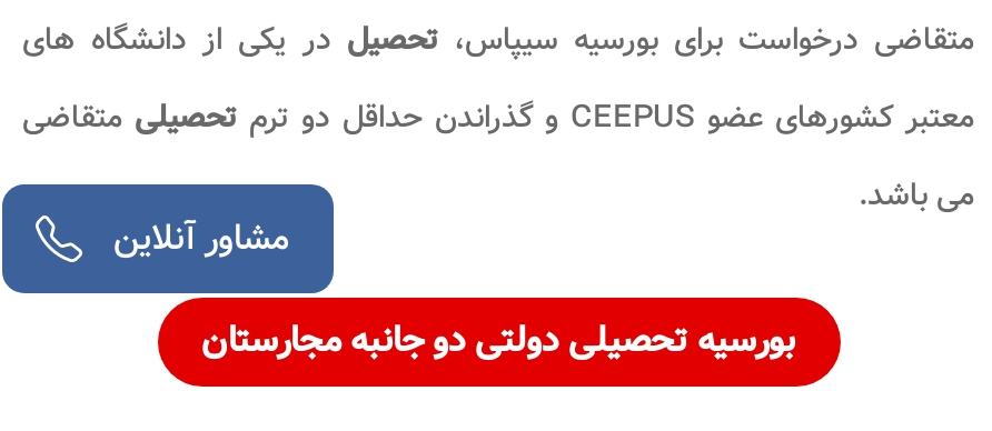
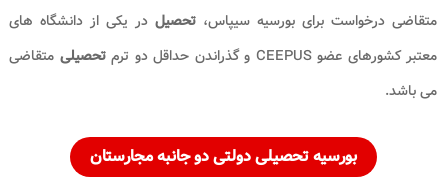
- [image]
